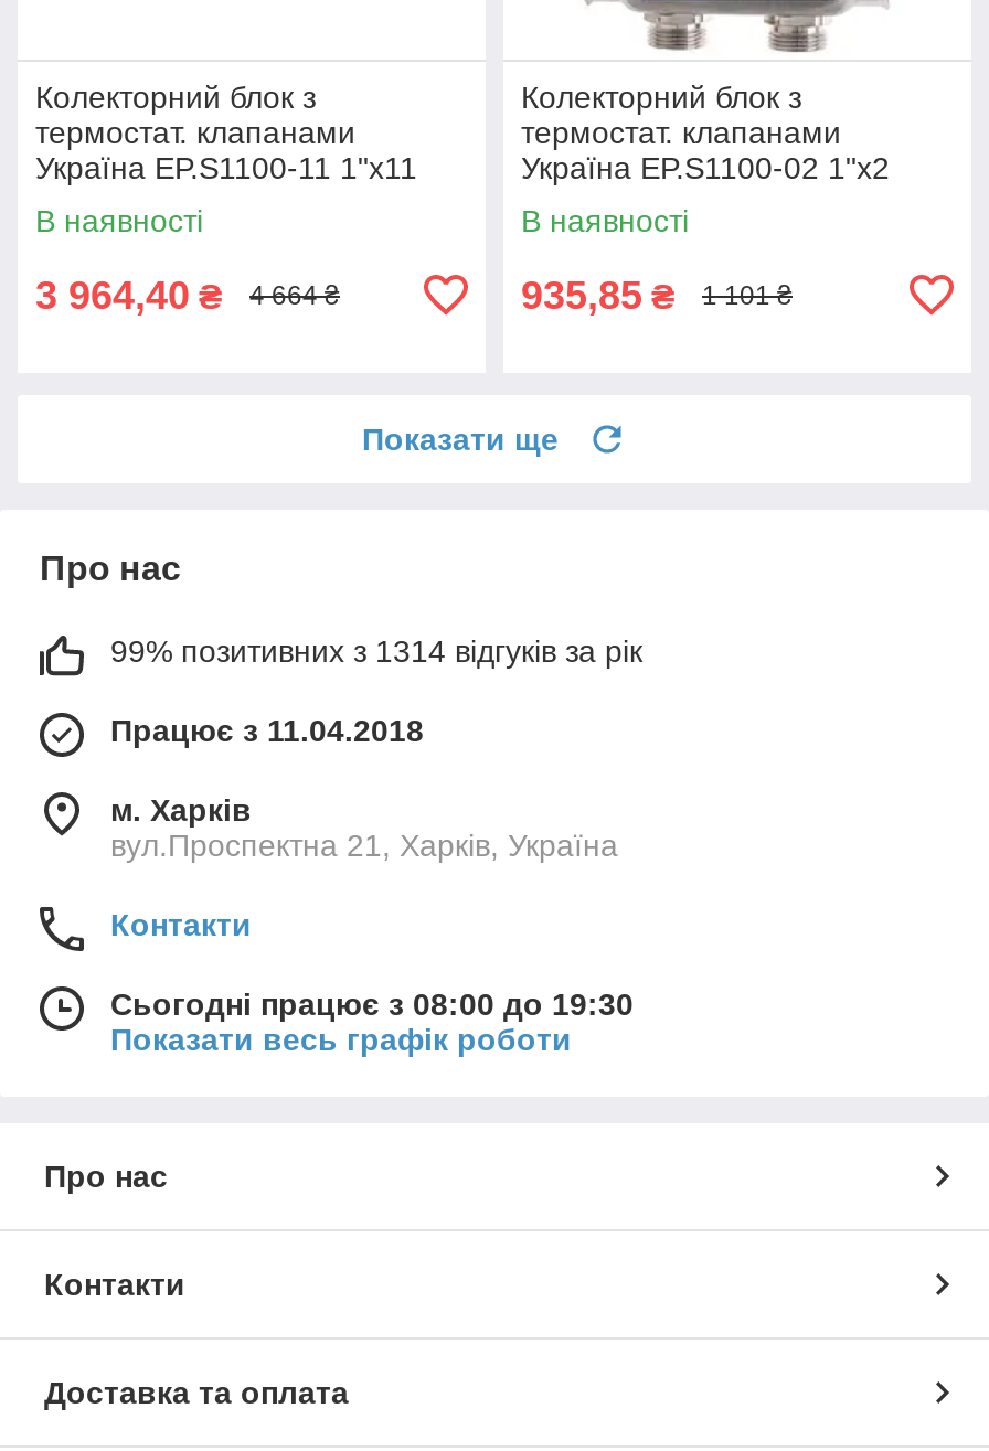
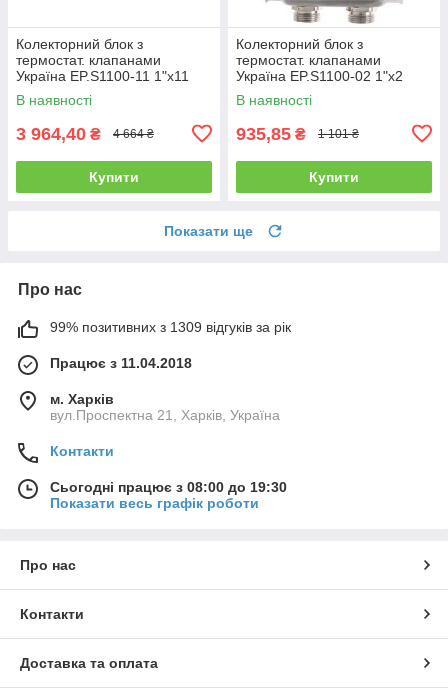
+ Купити

+ Купити

- 99% позитивних з 1314 відгуків за рік
+ 99% позитивних з 1309 відгуків за рік
